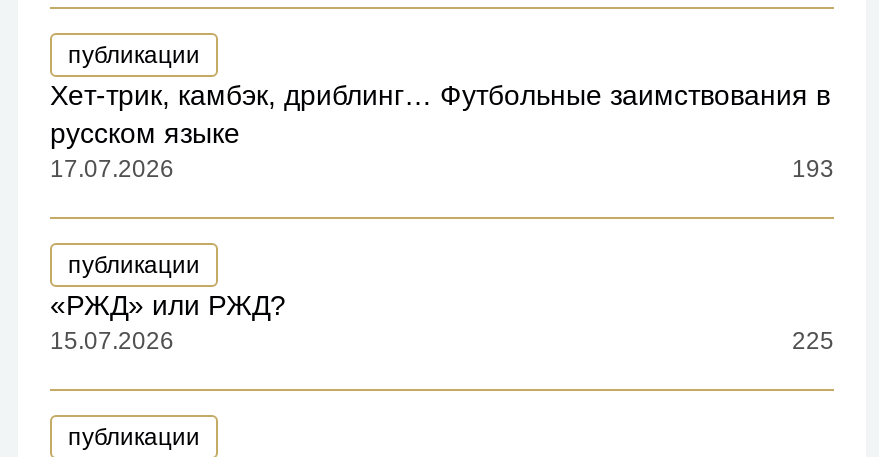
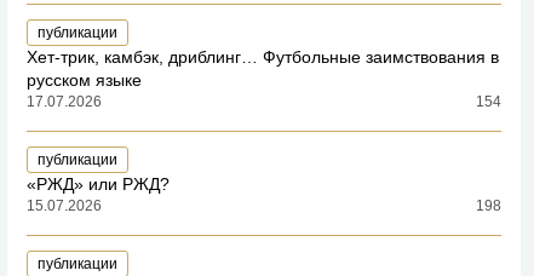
- 193
+ 154

- 225
+ 198
